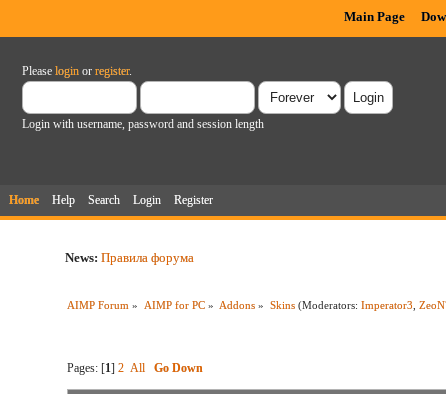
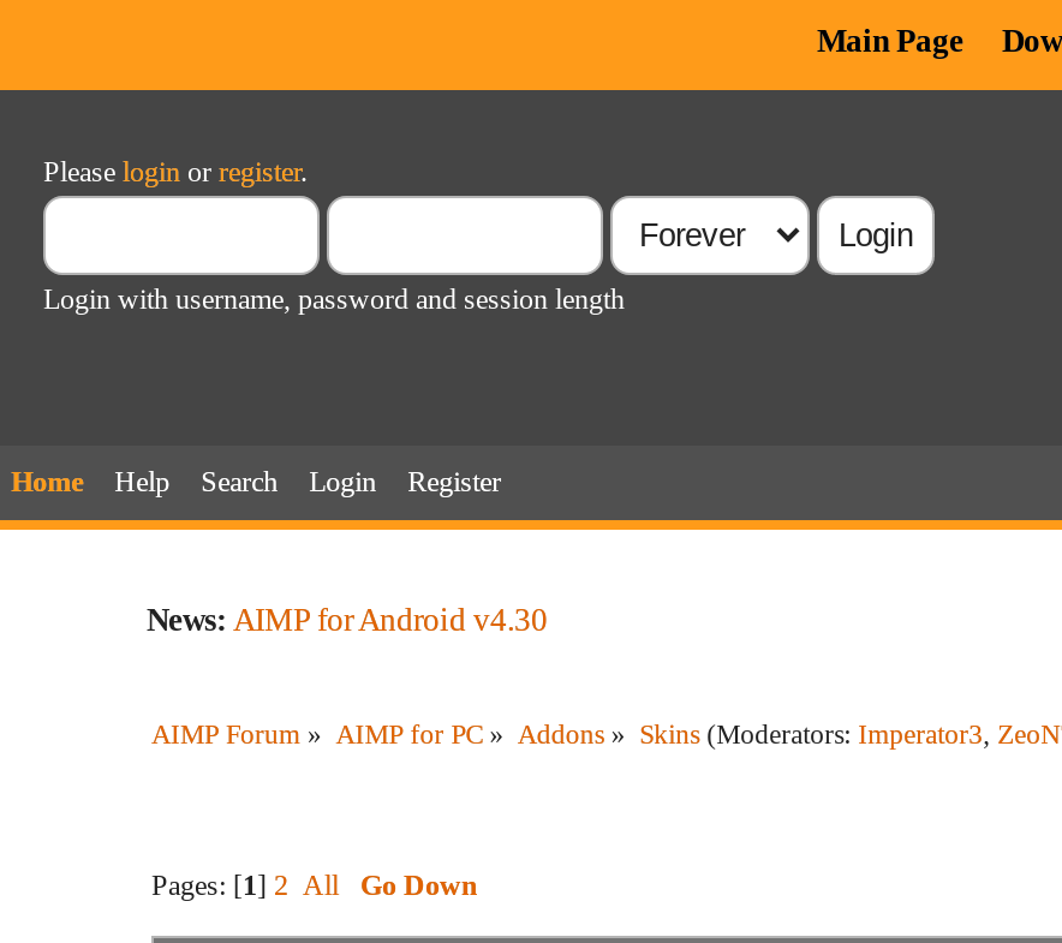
- News: Правила форума
+ News: AIMP for Android v4.30
